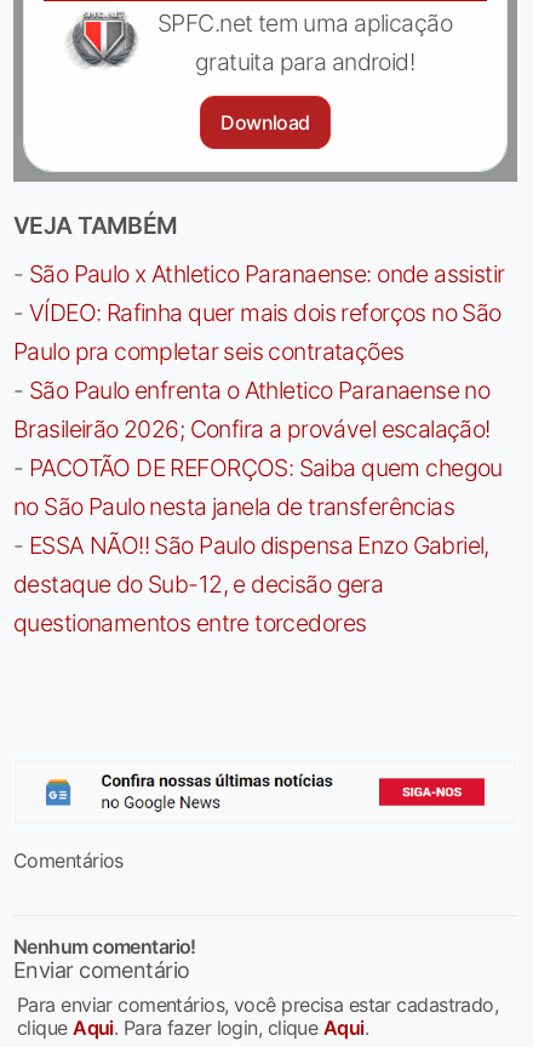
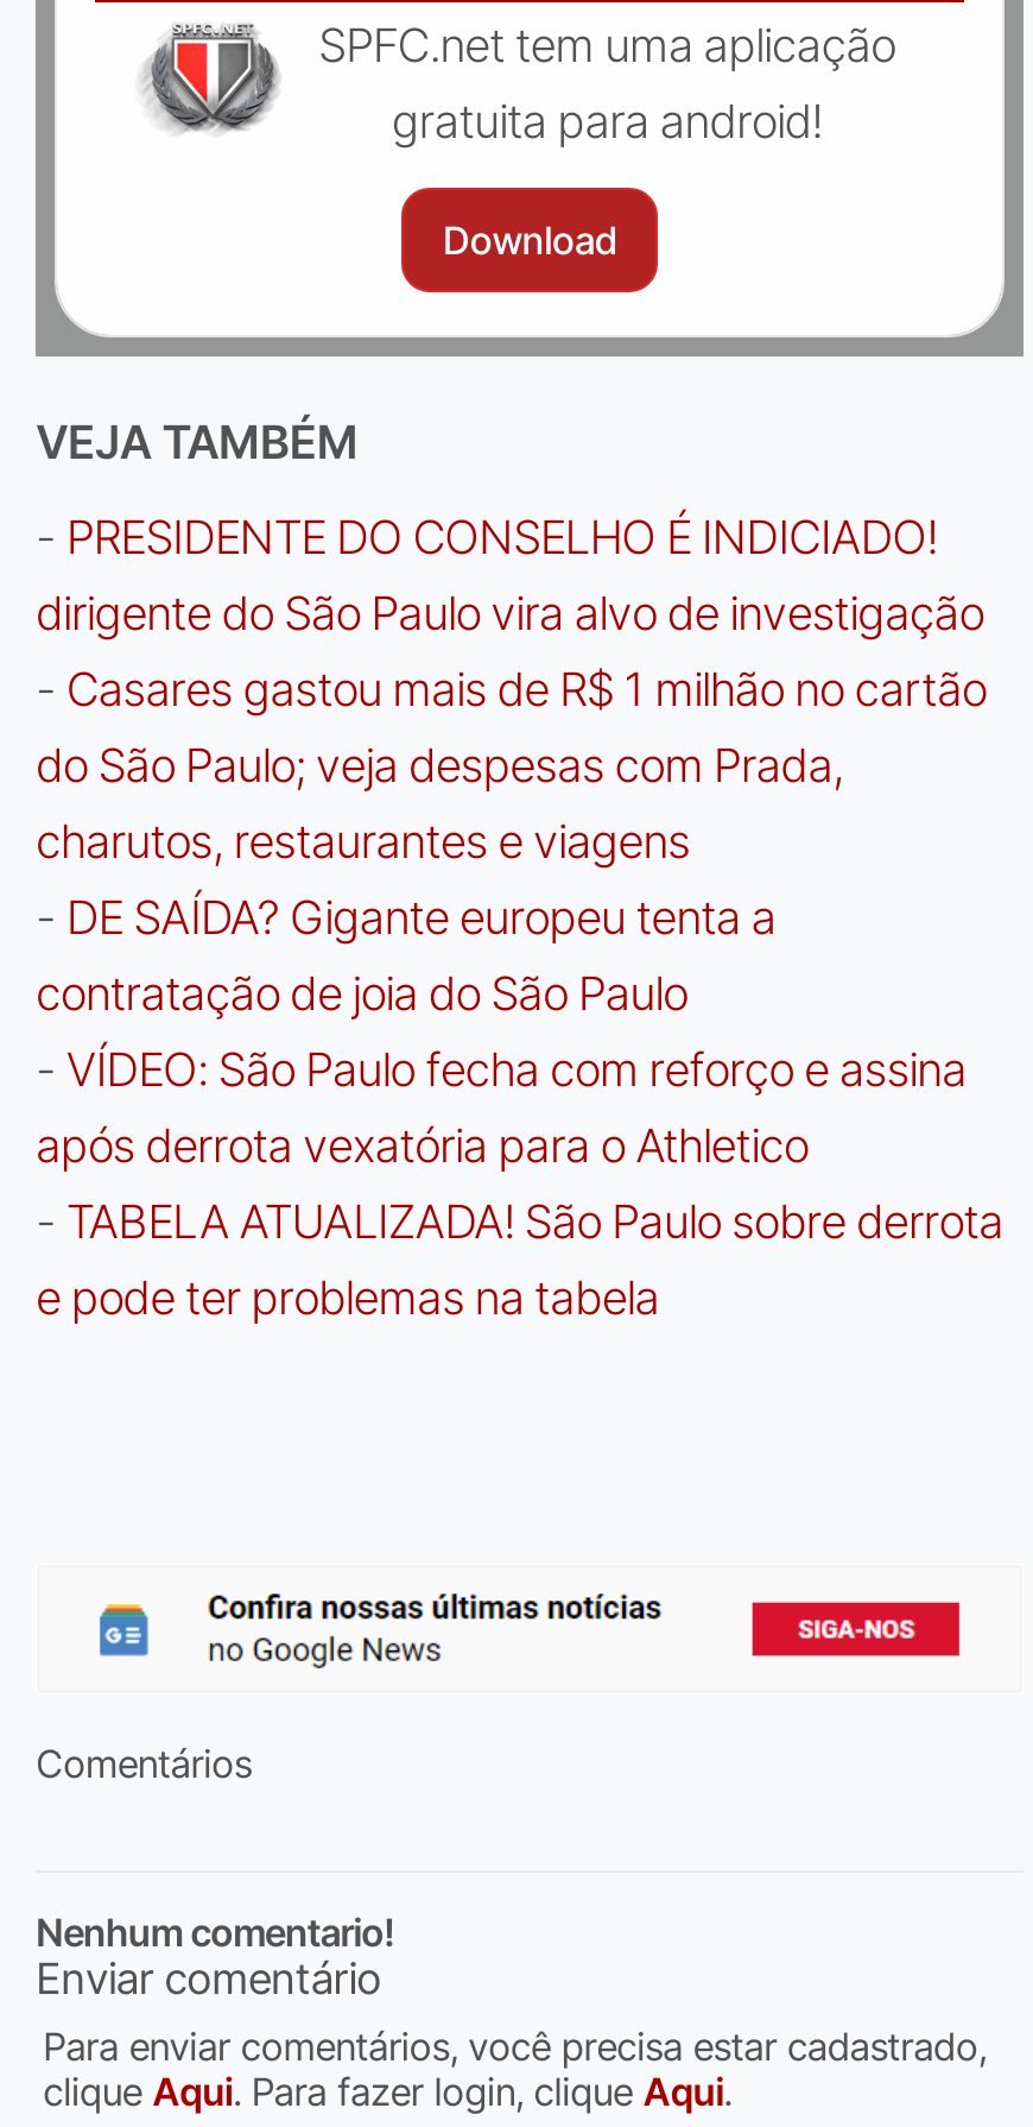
- - São Paulo x Athletico Paranaense: onde assistir
- - VÍDEO: Rafinha quer mais dois reforços no São
- Paulo pra completar seis contratações
- - São Paulo enfrenta o Athletico Paranaense no
- Brasileirão 2026; Confira a provável escalação!
- - PACOTÃO DE REFORÇOS: Saiba quem chegou
- no São Paulo nesta janela de transferências
- - ESSA NÃO!! São Paulo dispensa Enzo Gabriel,
- destaque do Sub-12, e decisão gera
- questionamentos entre torcedores
+ - PRESIDENTE DO CONSELHO É INDICIADO!
+ dirigente do São Paulo vira alvo de investigação
+ - Casares gastou mais de R$ 1 milhão no cartão
+ do São Paulo; veja despesas com Prada,
+ charutos, restaurantes e viagens
+ - DE SAÍDA? Gigante europeu tenta a
+ contratação de joia do São Paulo
+ - VÍDEO: São Paulo fecha com reforço e assina
+ após derrota vexatória para o Athletico
+ - TABELA ATUALIZADA! São Paulo sobre derrota
+ e pode ter problemas na tabela
